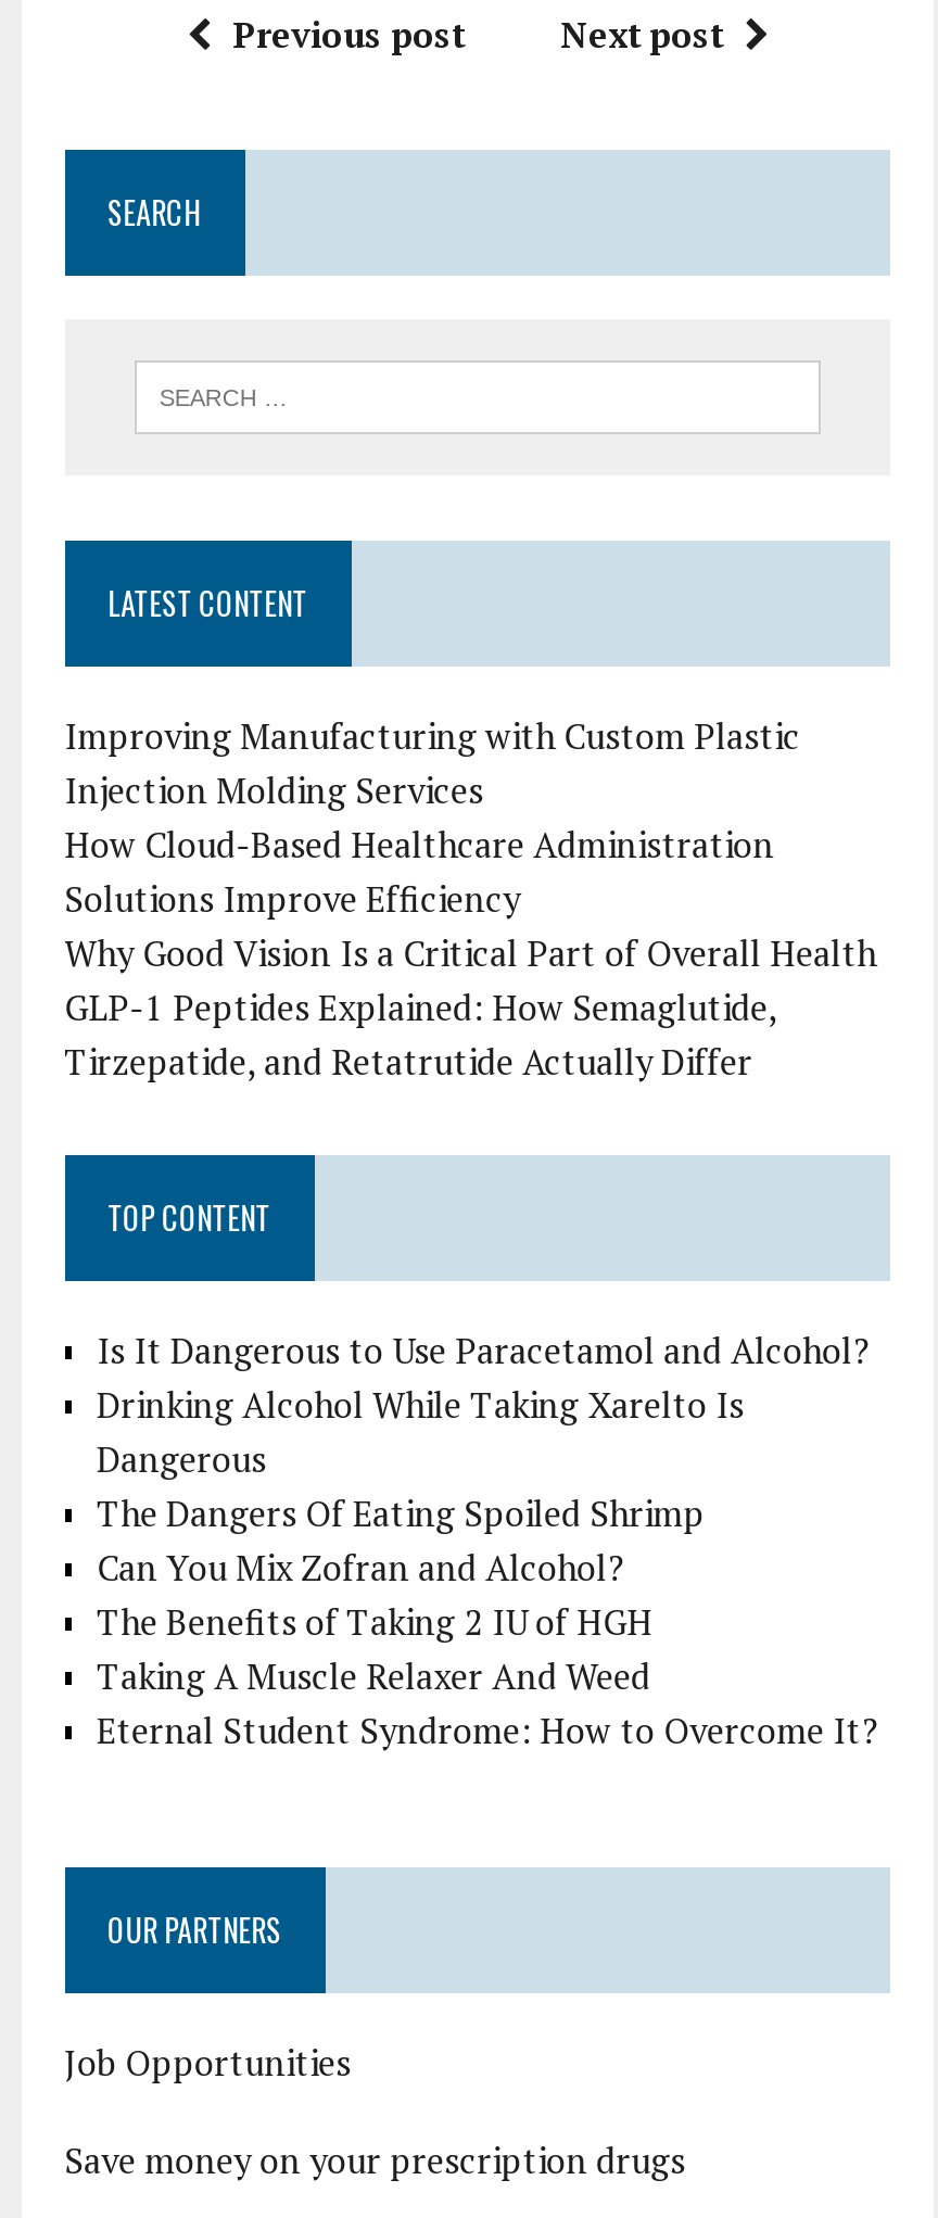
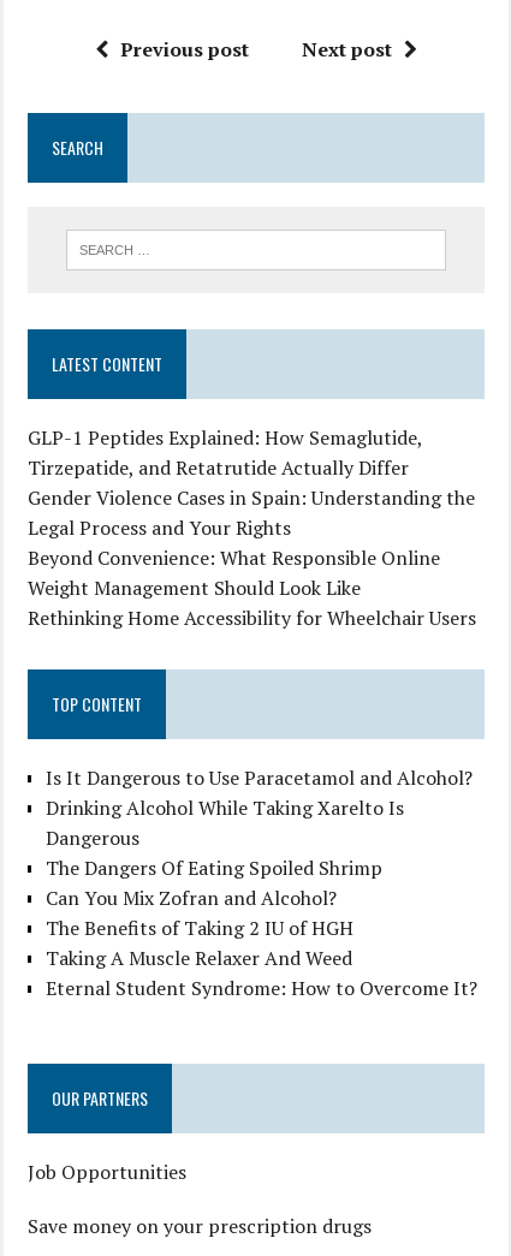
- Improving Manufacturing with Custom Plastic
- Injection Molding Services
- How Cloud-Based Healthcare Administration
- Solutions Improve Efficiency
- Why Good Vision Is a Critical Part of Overall Health

moved up: GLP-1 Peptides Explained: How Semaglutide, | Tirzepatide, and Retatrutide Actually Differ

+ Gender Violence Cases in Spain: Understanding the
+ Legal Process and Your Rights
+ Beyond Convenience: What Responsible Online
+ Weight Management Should Look Like
+ Rethinking Home Accessibility for Wheelchair Users
